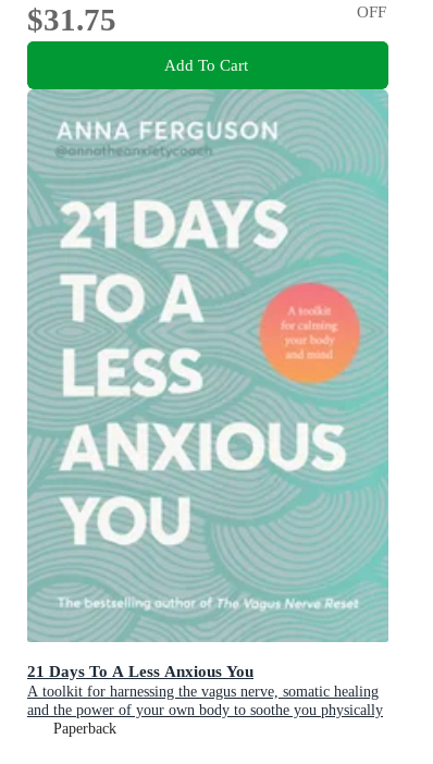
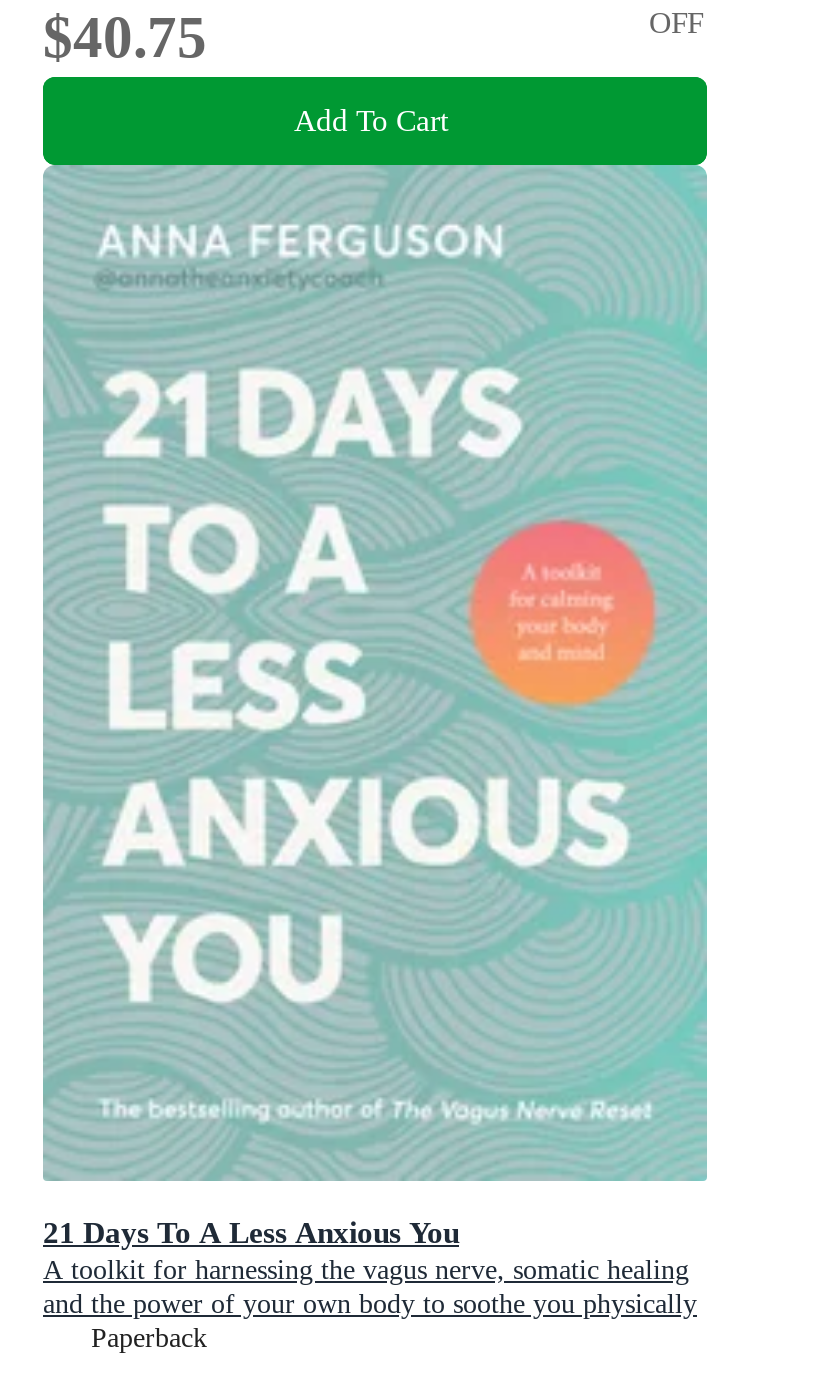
- $31.75
+ $40.75
